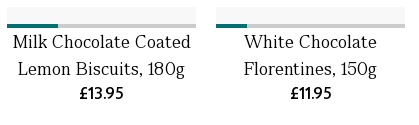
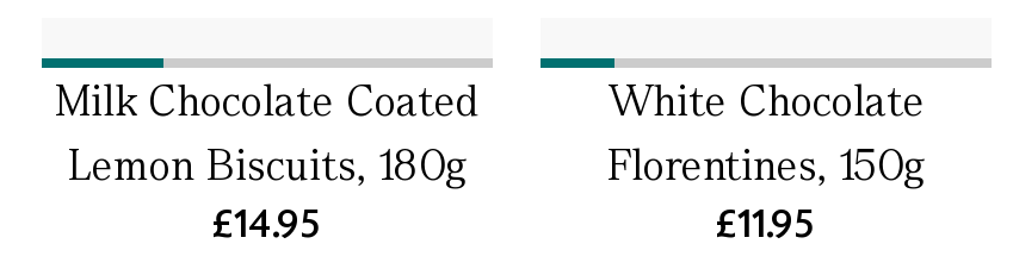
- £13.95
+ £14.95
